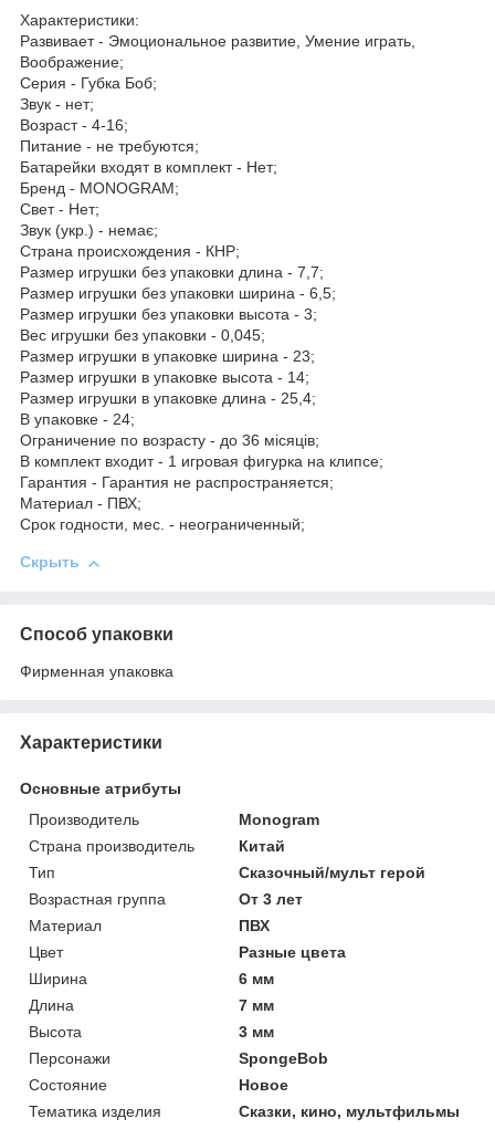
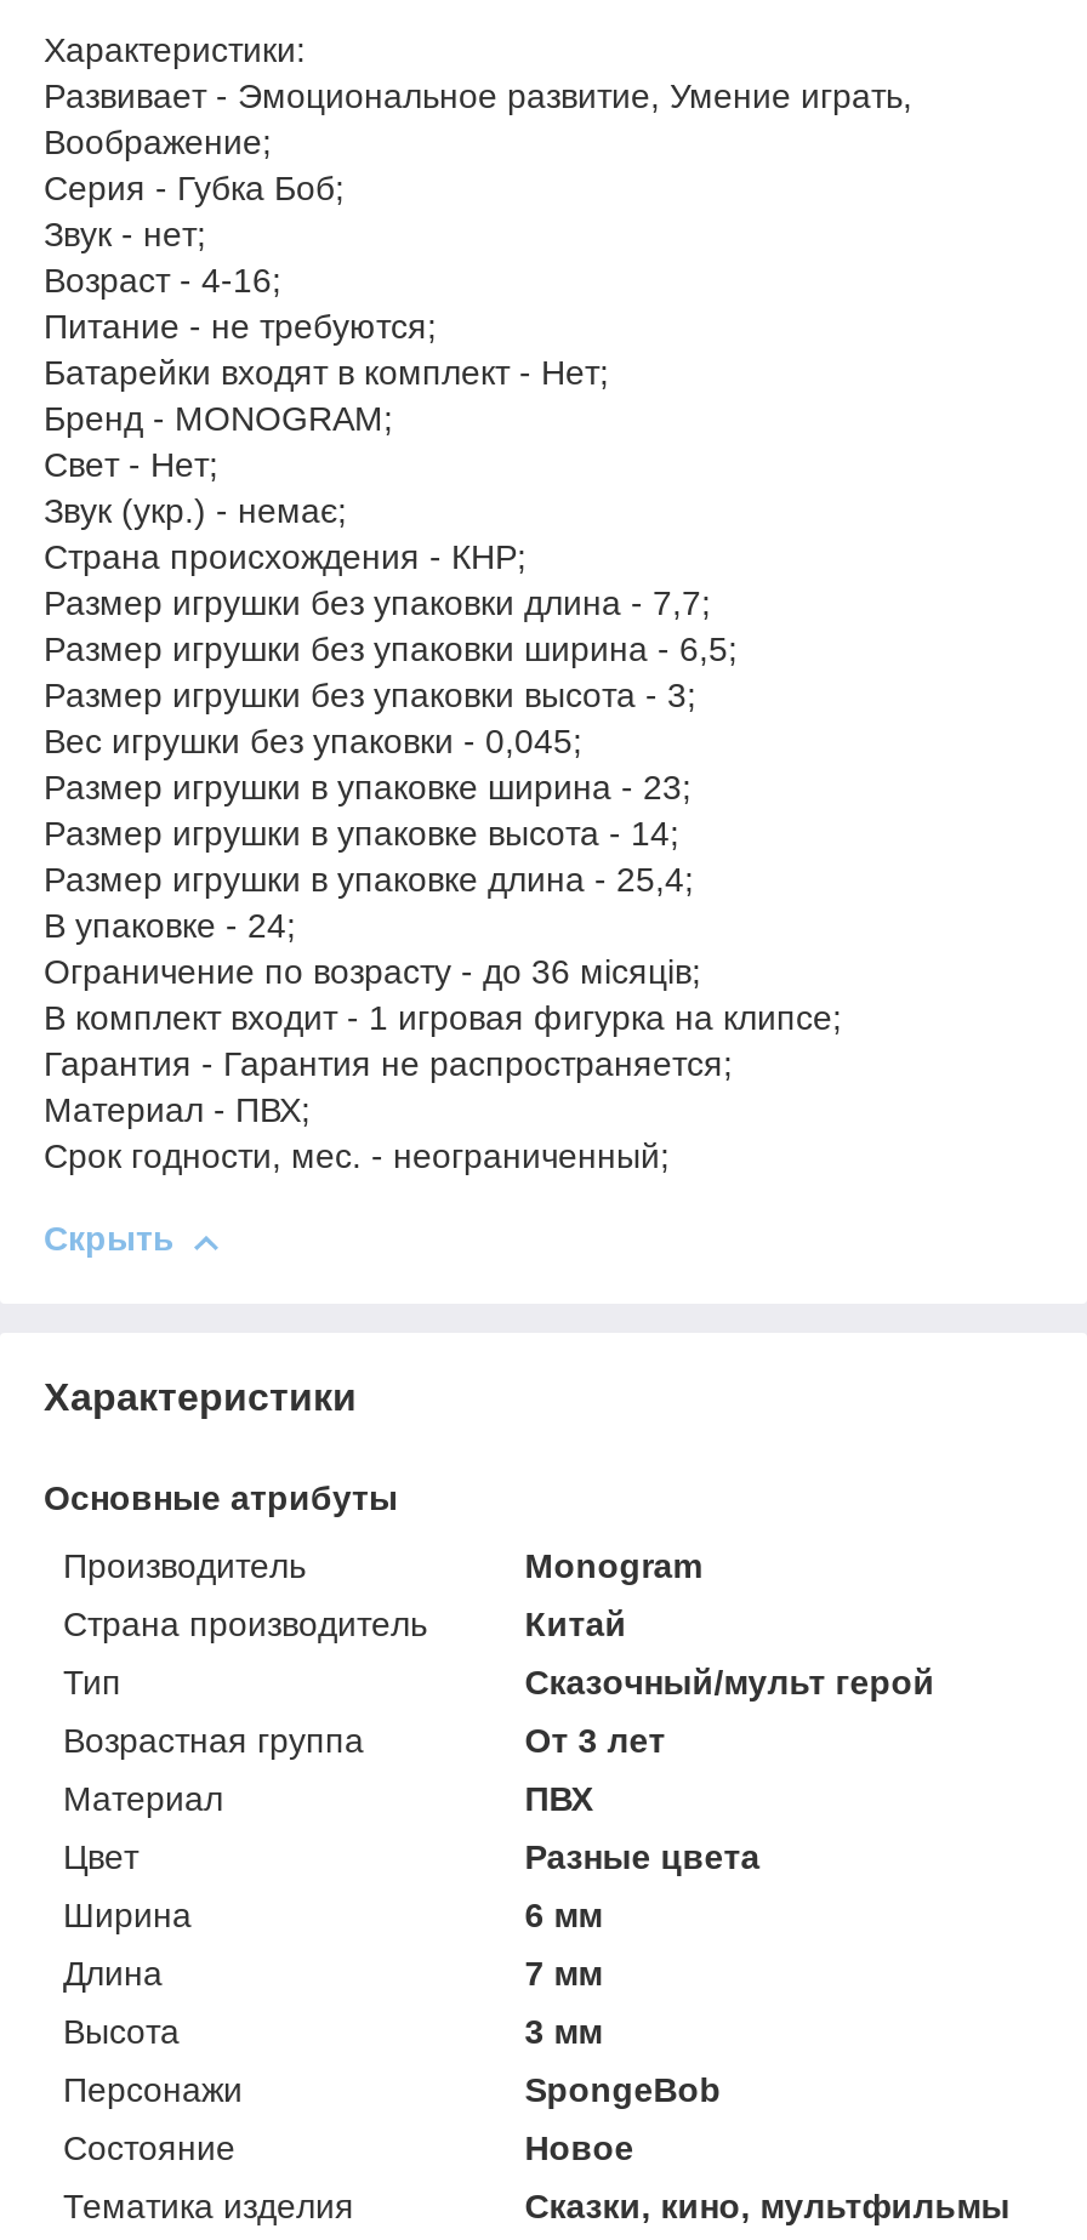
- Способ упаковки
- Фирменная упаковка
